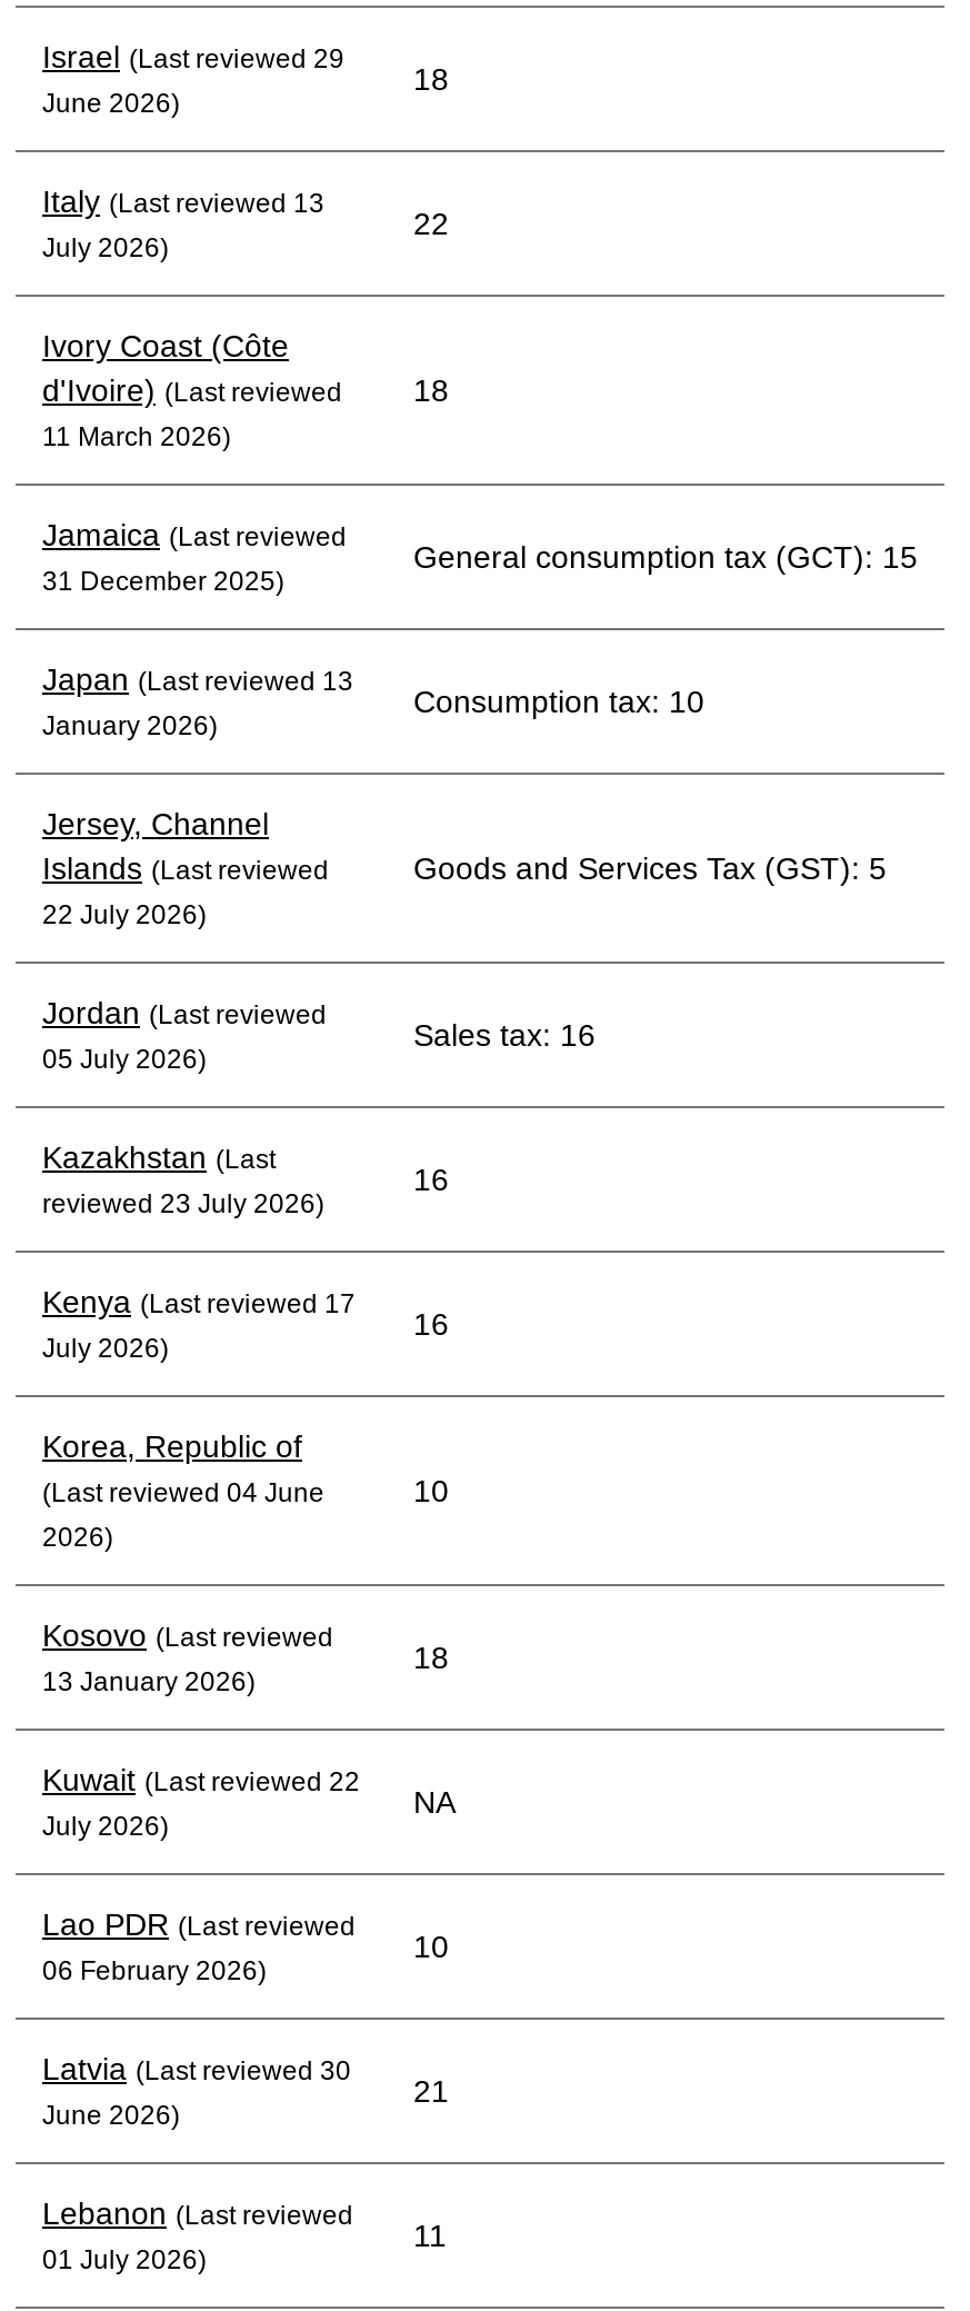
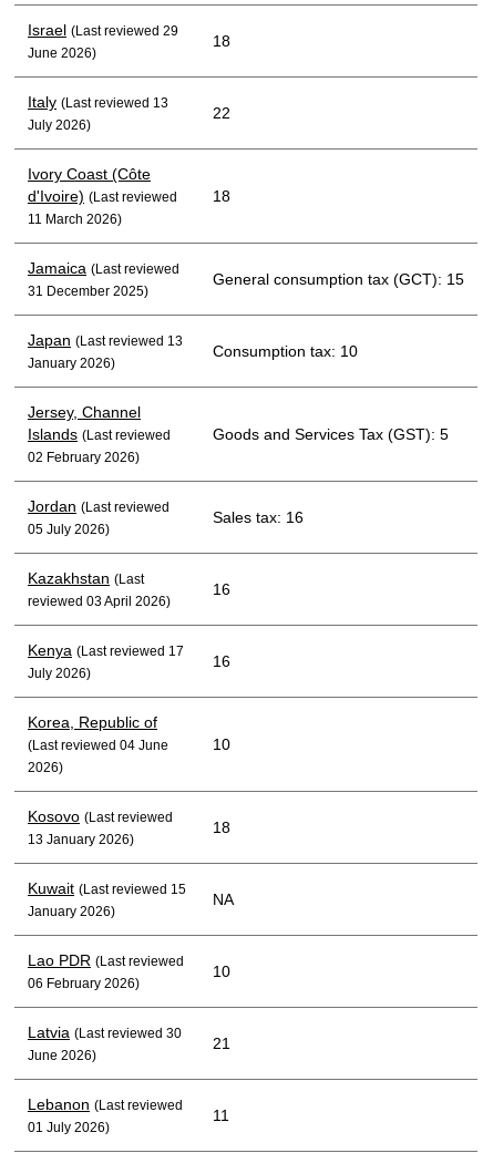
- 22 July 2026)
+ 02 February 2026)

- reviewed 23 July 2026)
+ reviewed 03 April 2026)

- Kuwait (Last reviewed 22
- July 2026)
+ Kuwait (Last reviewed 15
+ January 2026)
